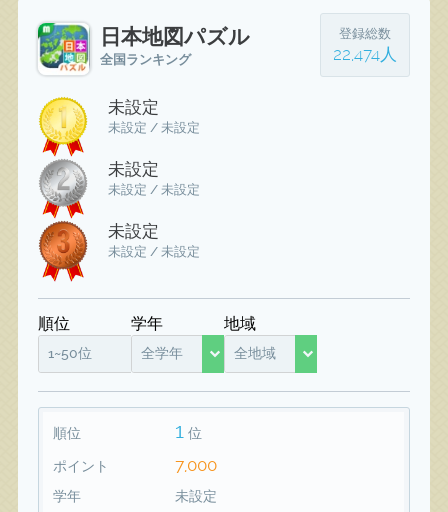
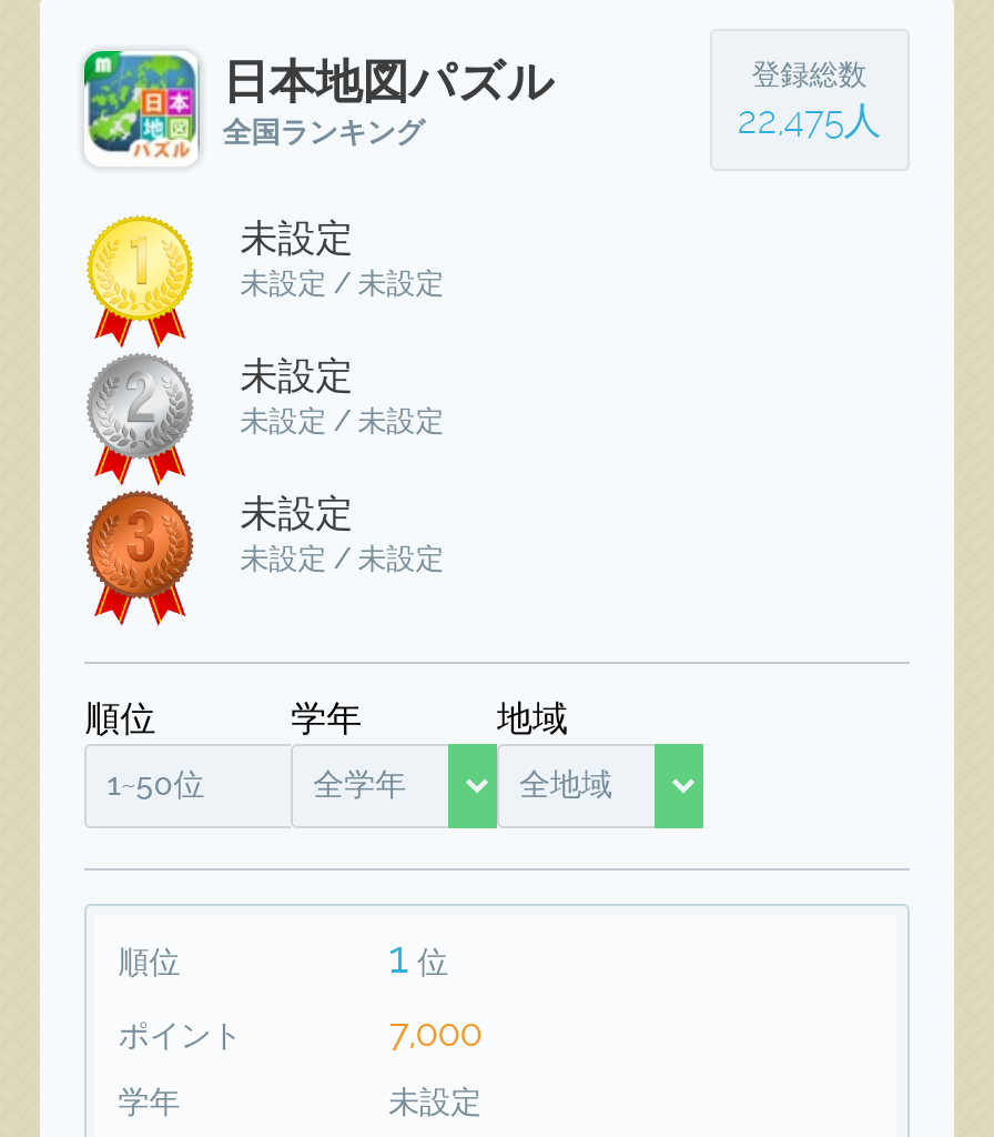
- 22,474人
+ 22,475人
